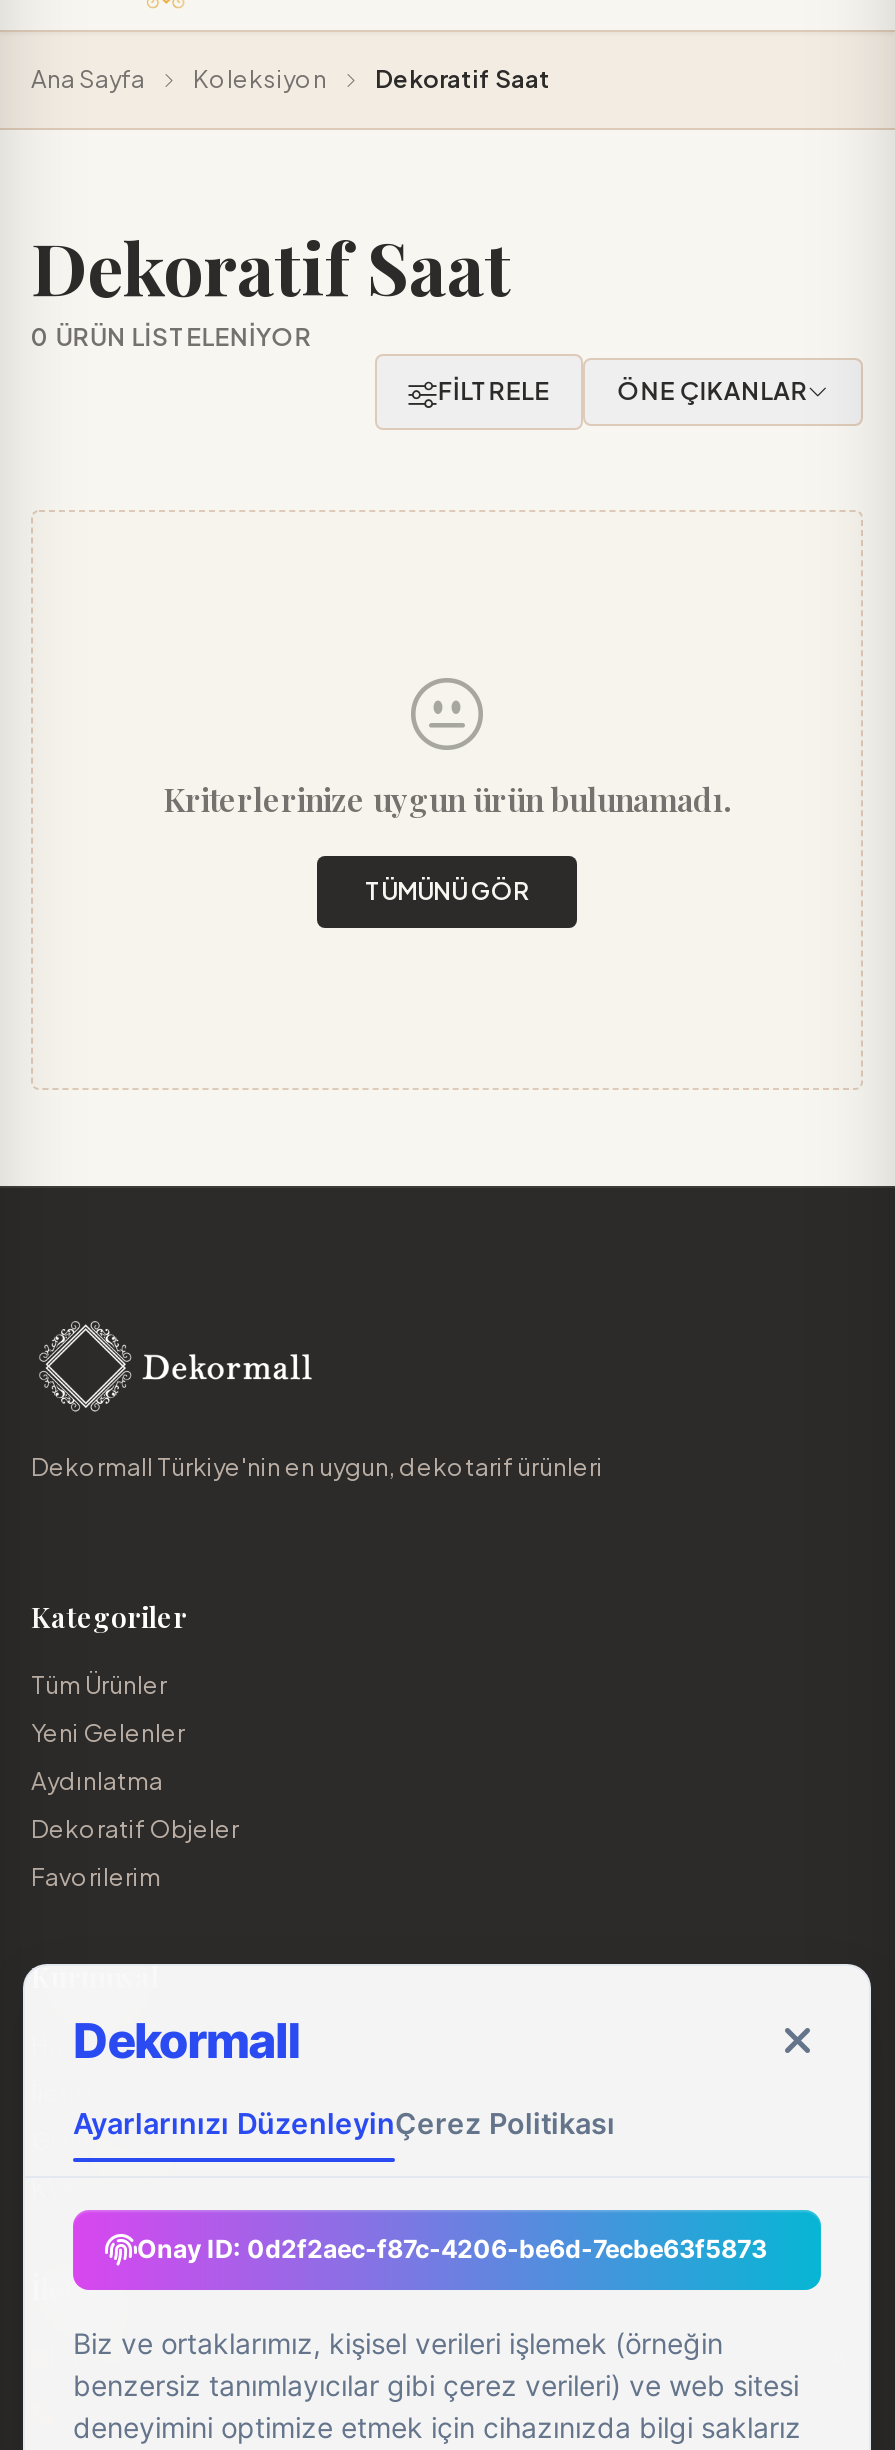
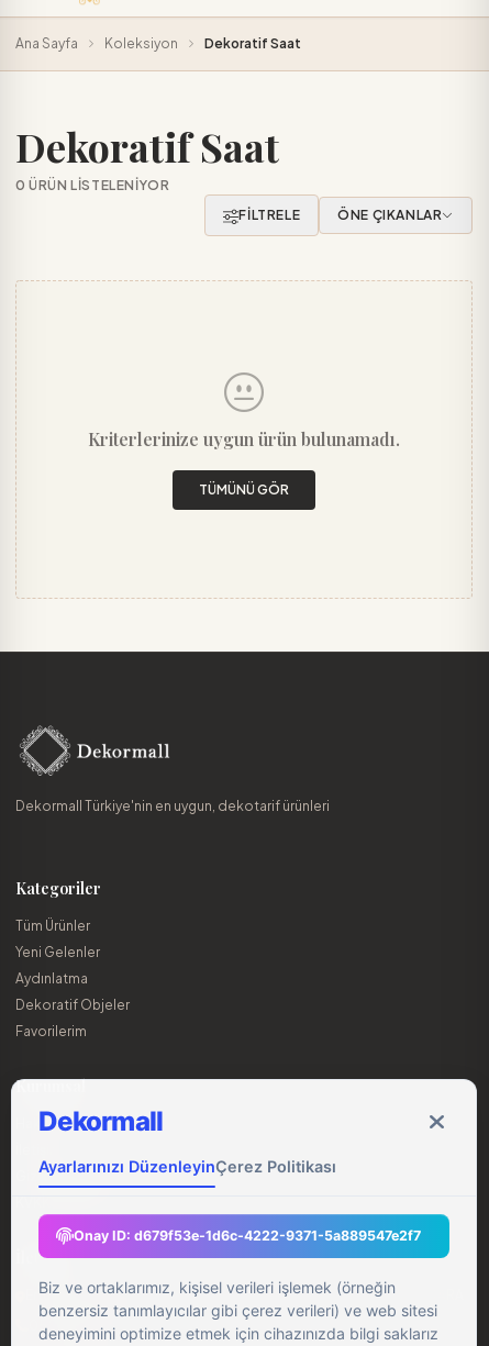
- Onay ID: 0d2f2aec-f87c-4206-be6d-7ecbe63f5873
+ Onay ID: d679f53e-1d6c-4222-9371-5a889547e2f7
